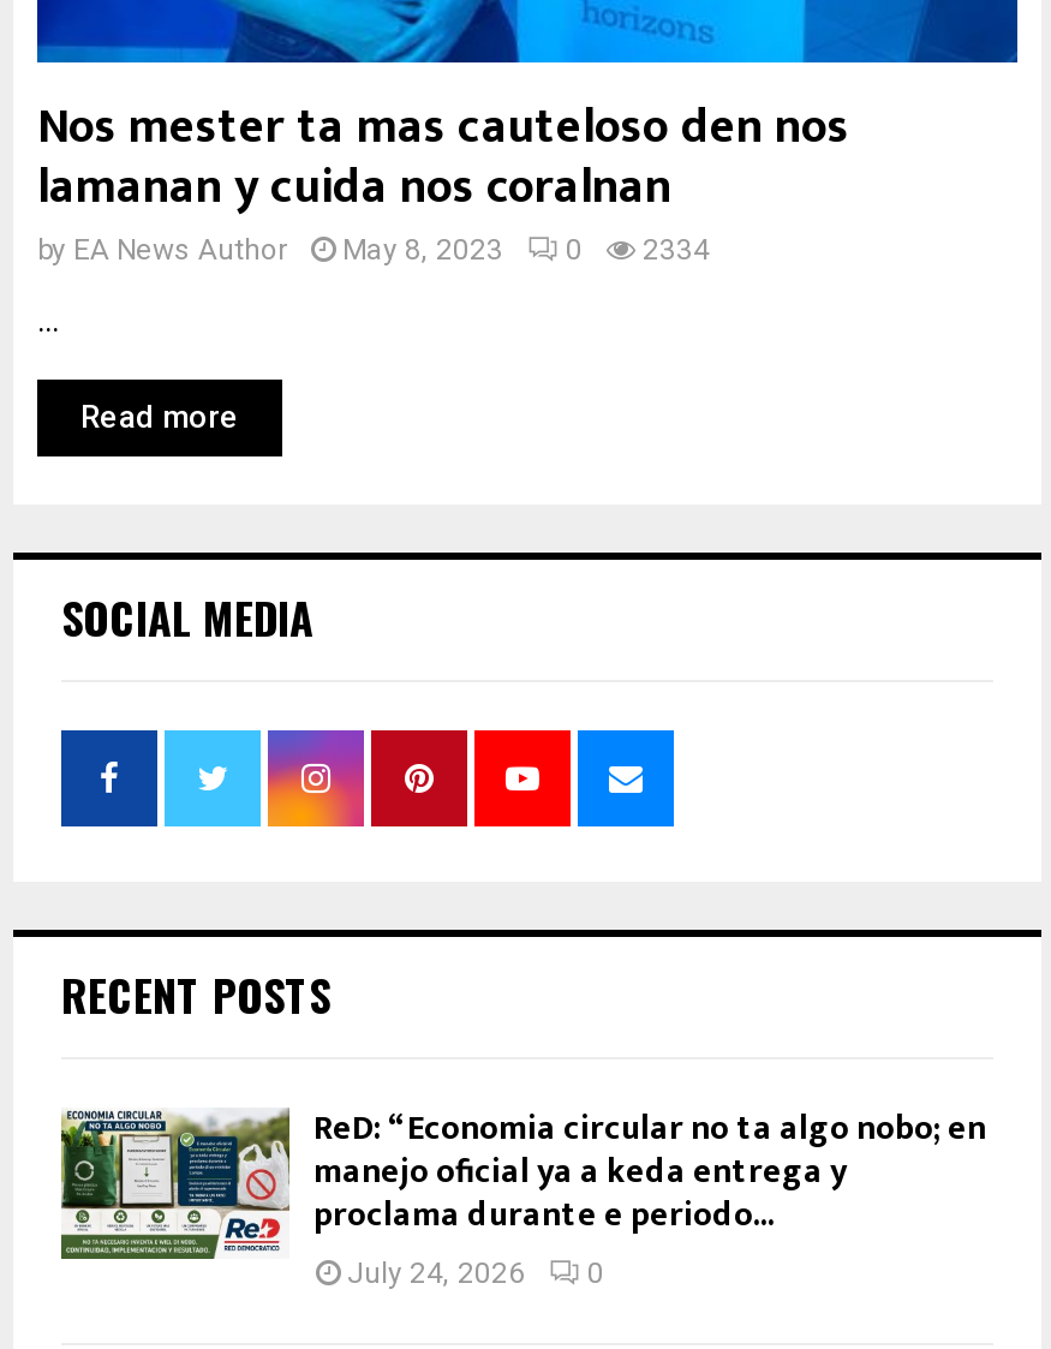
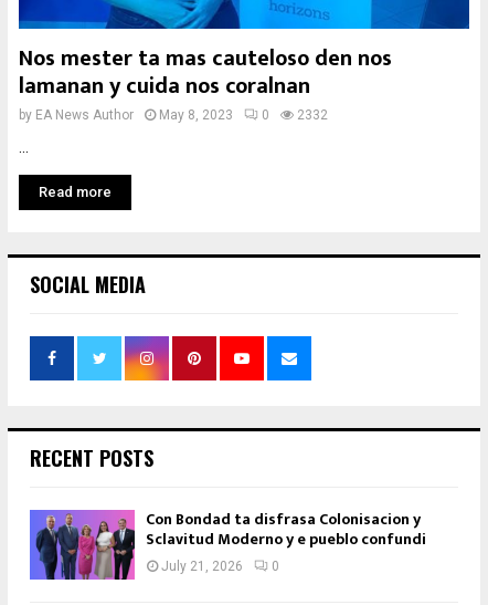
- by EA News Author May 8, 2023 0 2334
+ by EA News Author May 8, 2023 0 2332

- [image]
- ReD: “ Economia circular no ta algo nobo; en
- manejo oficial ya a keda entrega y
- proclama durante e periodo...
- July 24, 2026
+ [image]
+ Con Bondad ta disfrasa Colonisacion y
+ Sclavitud Moderno y e pueblo confundi
+ July 21, 2026
